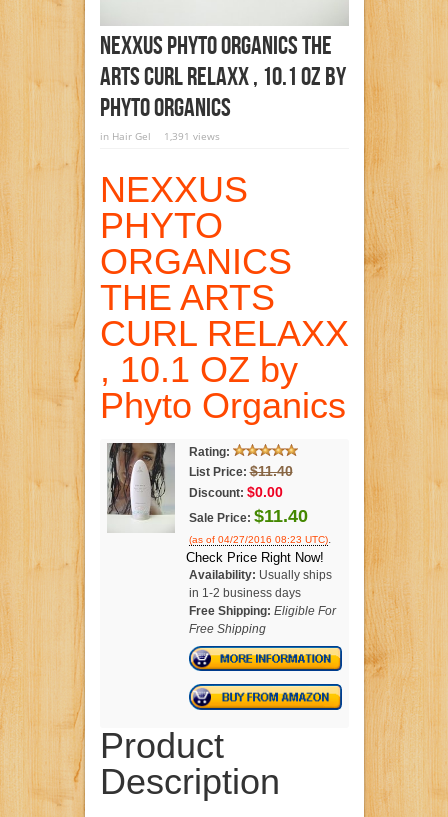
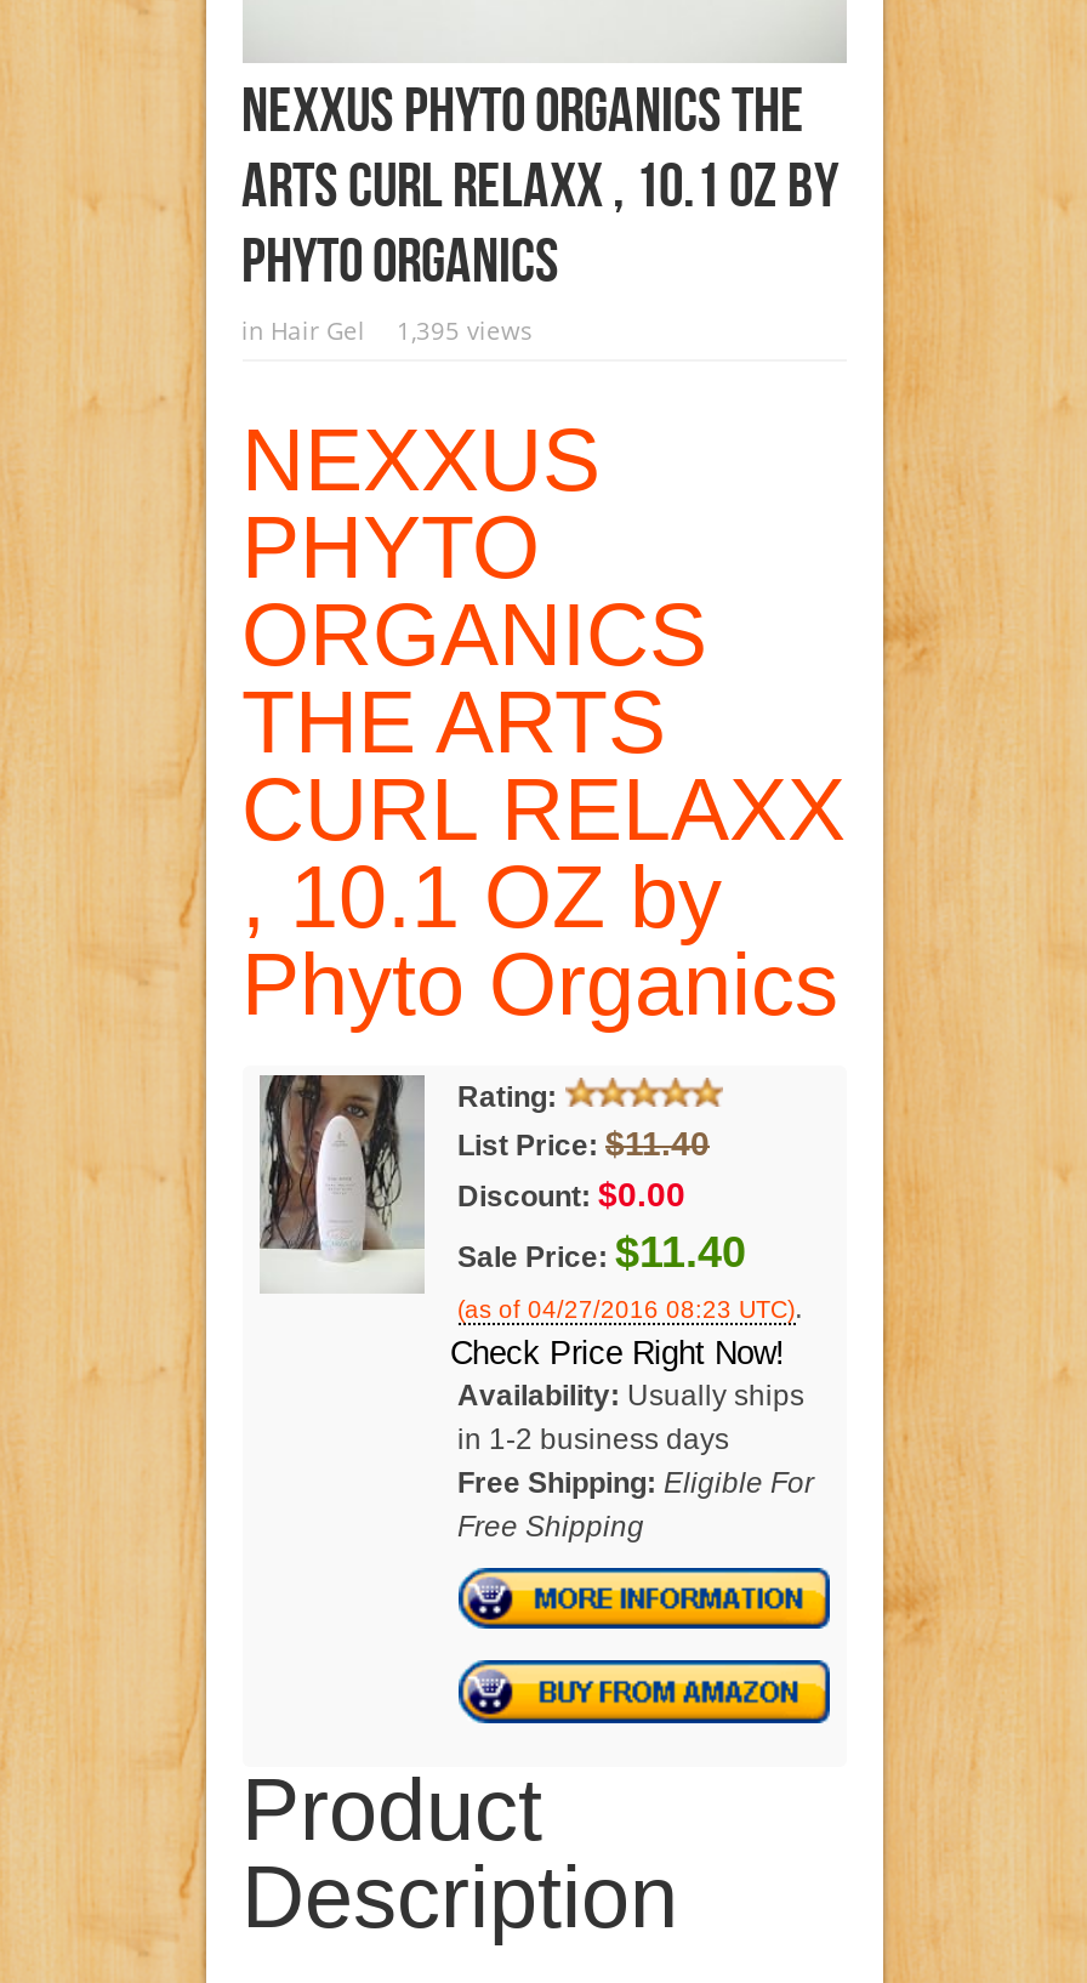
- in Hair Gel 1,391 views
+ in Hair Gel 1,395 views
